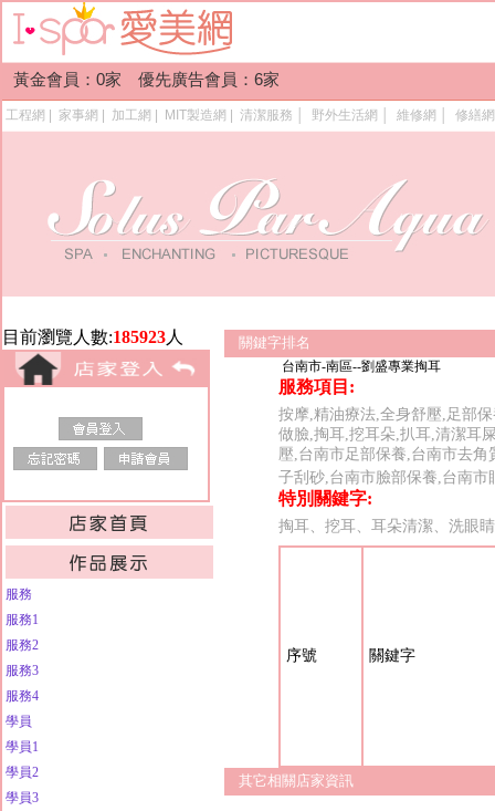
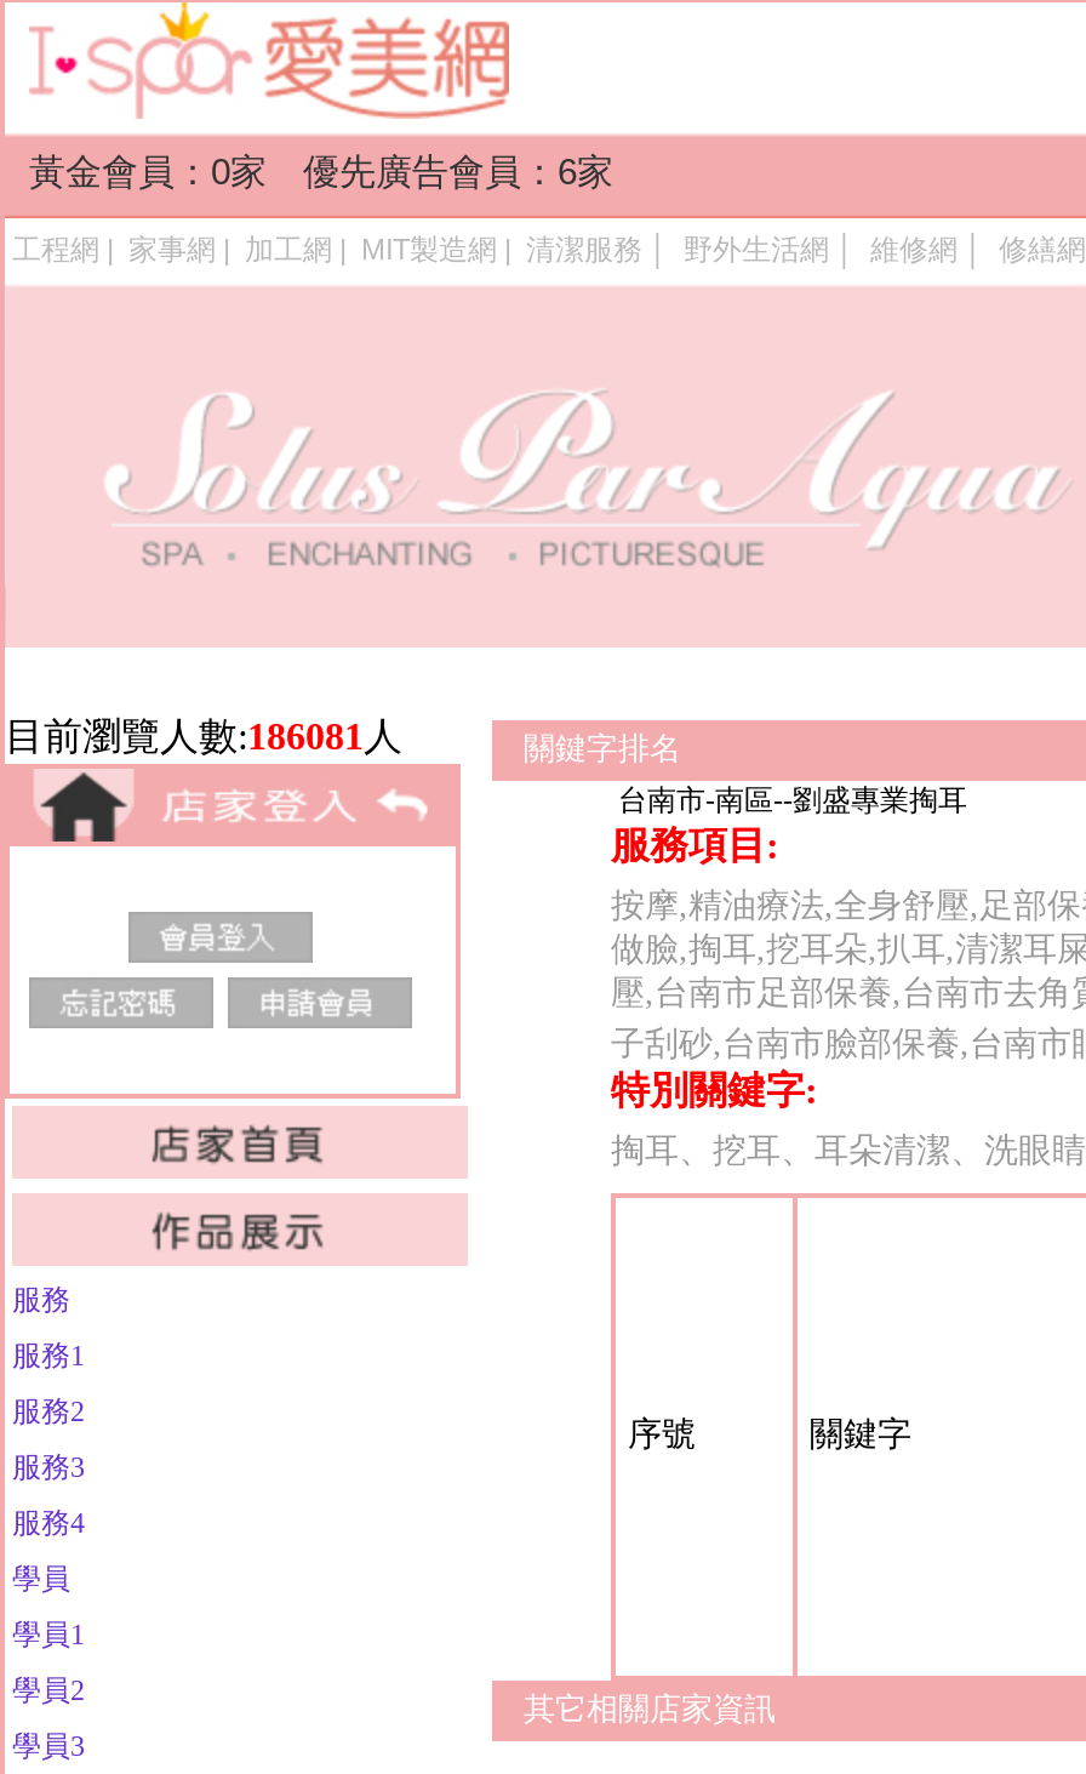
- 目前瀏覽人數:185923人
+ 目前瀏覽人數:186081人
